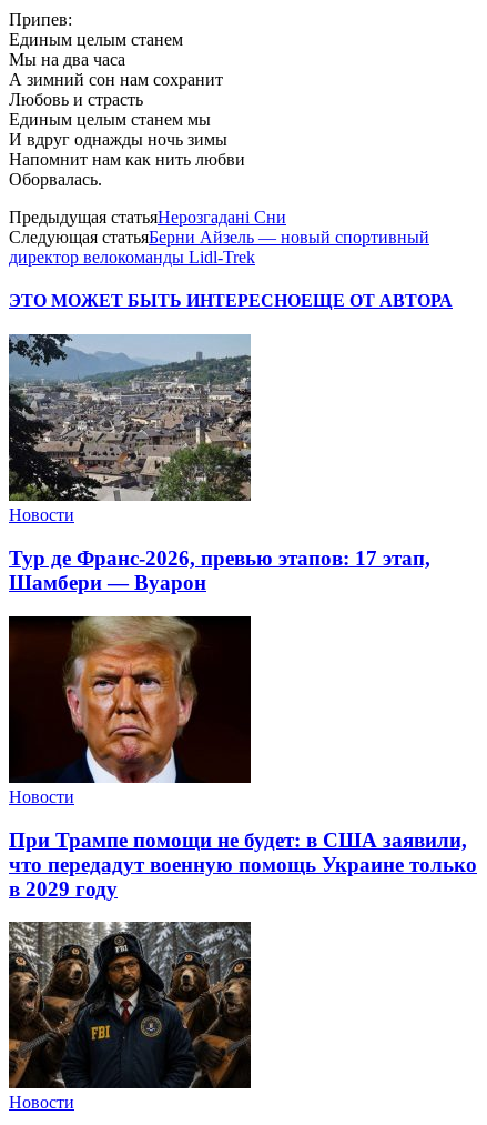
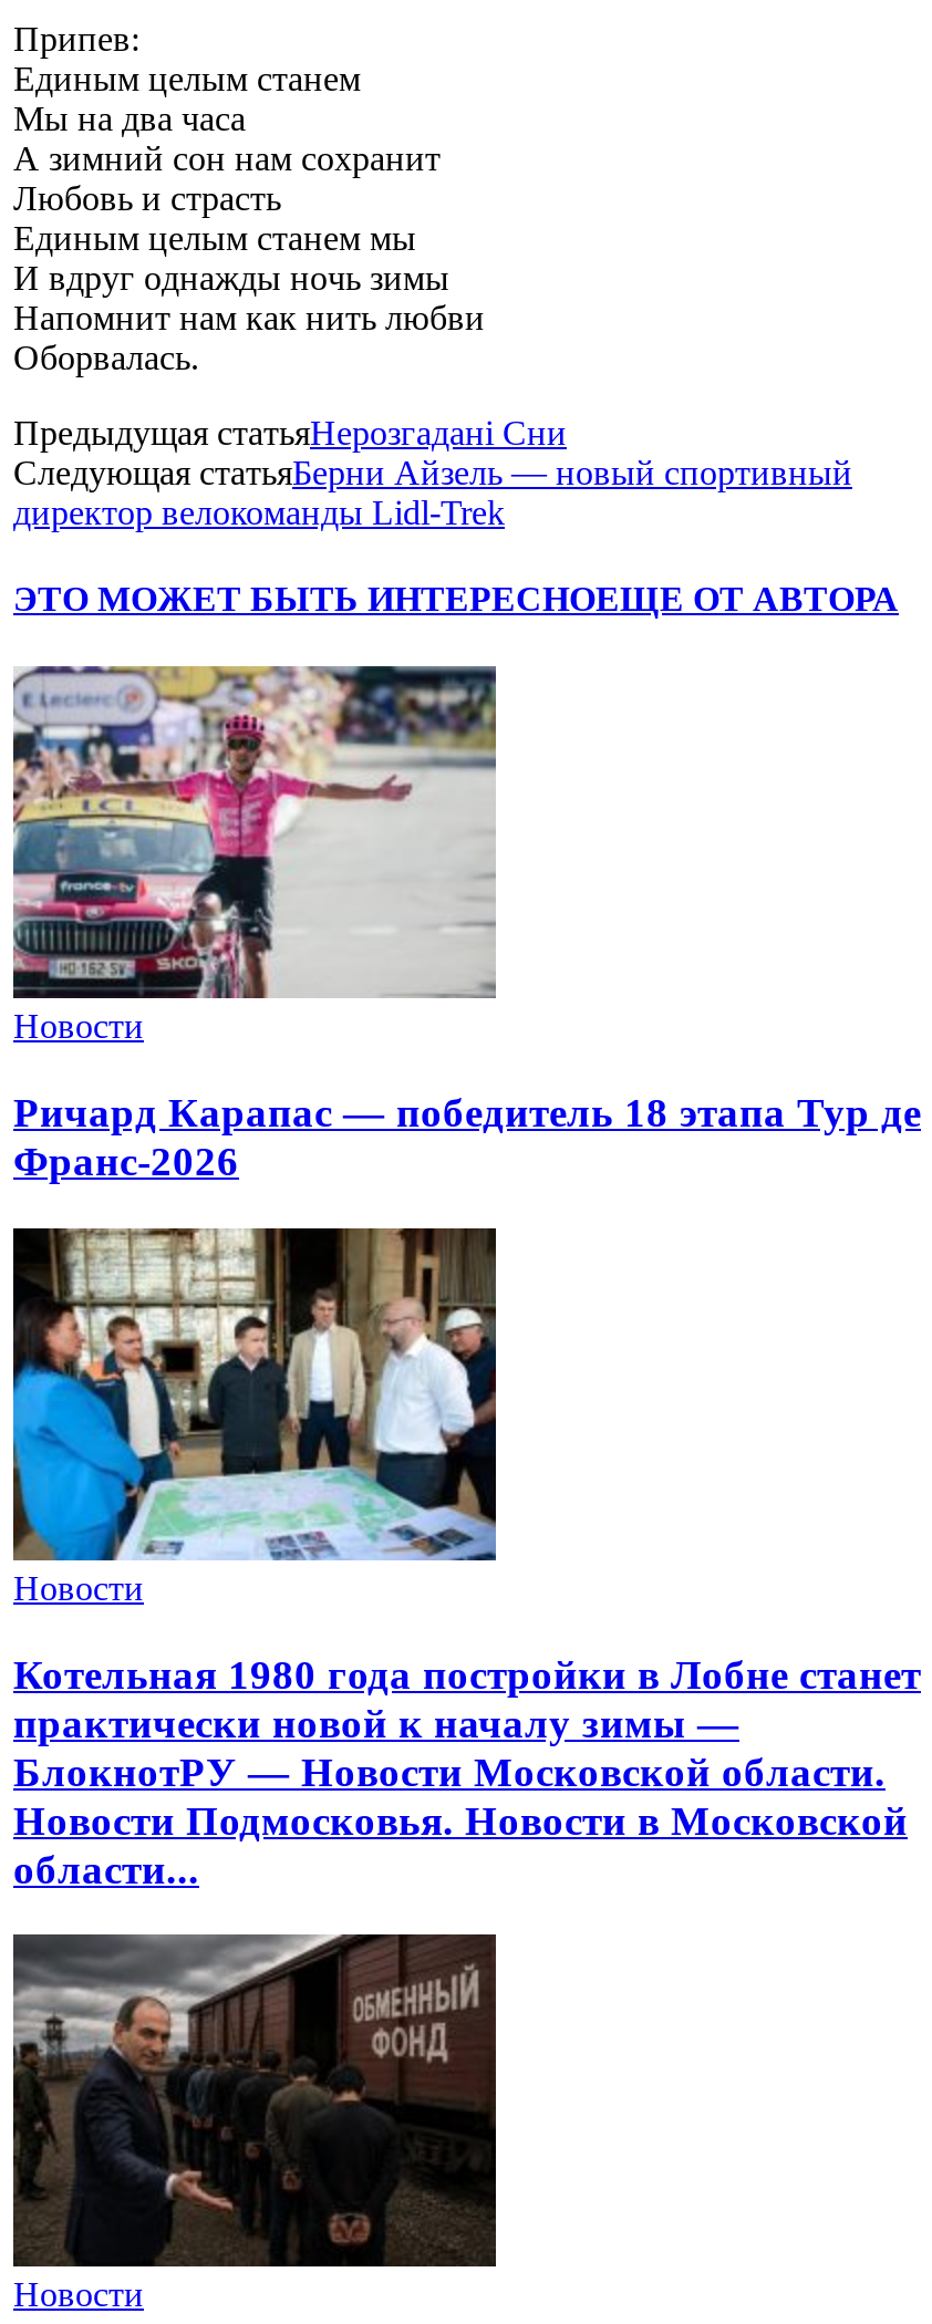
- [image]
+ [image]

- Тур де Франс-2026, превью этапов: 17 этап,
- Шамбери — Вуарон
+ Ричард Карапас — победитель 18 этапа Тур де
+ Франс-2026

- [image]
- При Трампе помощи не будет: в США заявили,
- что передадут военную помощь Украине только
- в 2029 году
+ [image]
+ Котельная 1980 года постройки в Лобне станет
+ практически новой к началу зимы —
+ БлокнотРУ — Новости Московской области.
+ Новости Подмосковья. Новости в Московской
+ области...

- [image]
+ [image]
